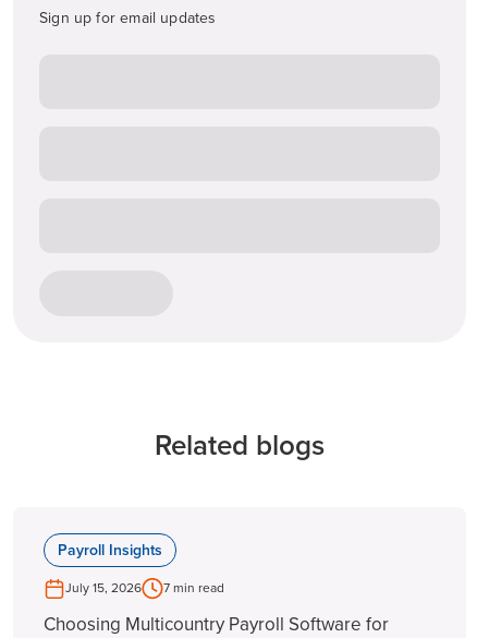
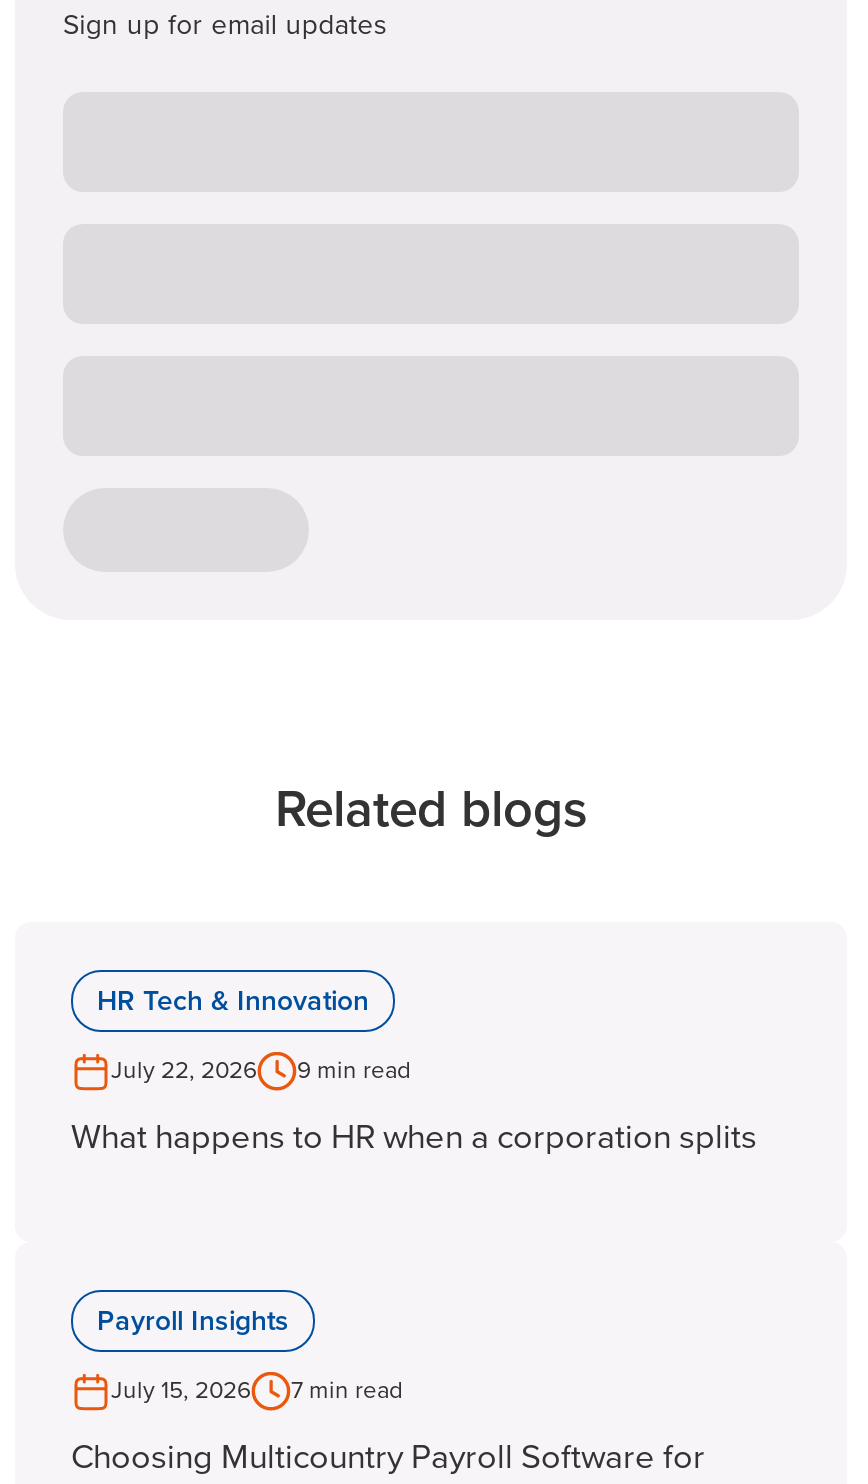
+ HR Tech & Innovation
+ July 22, 2026
+ 9 min read
+ What happens to HR when a corporation splits
